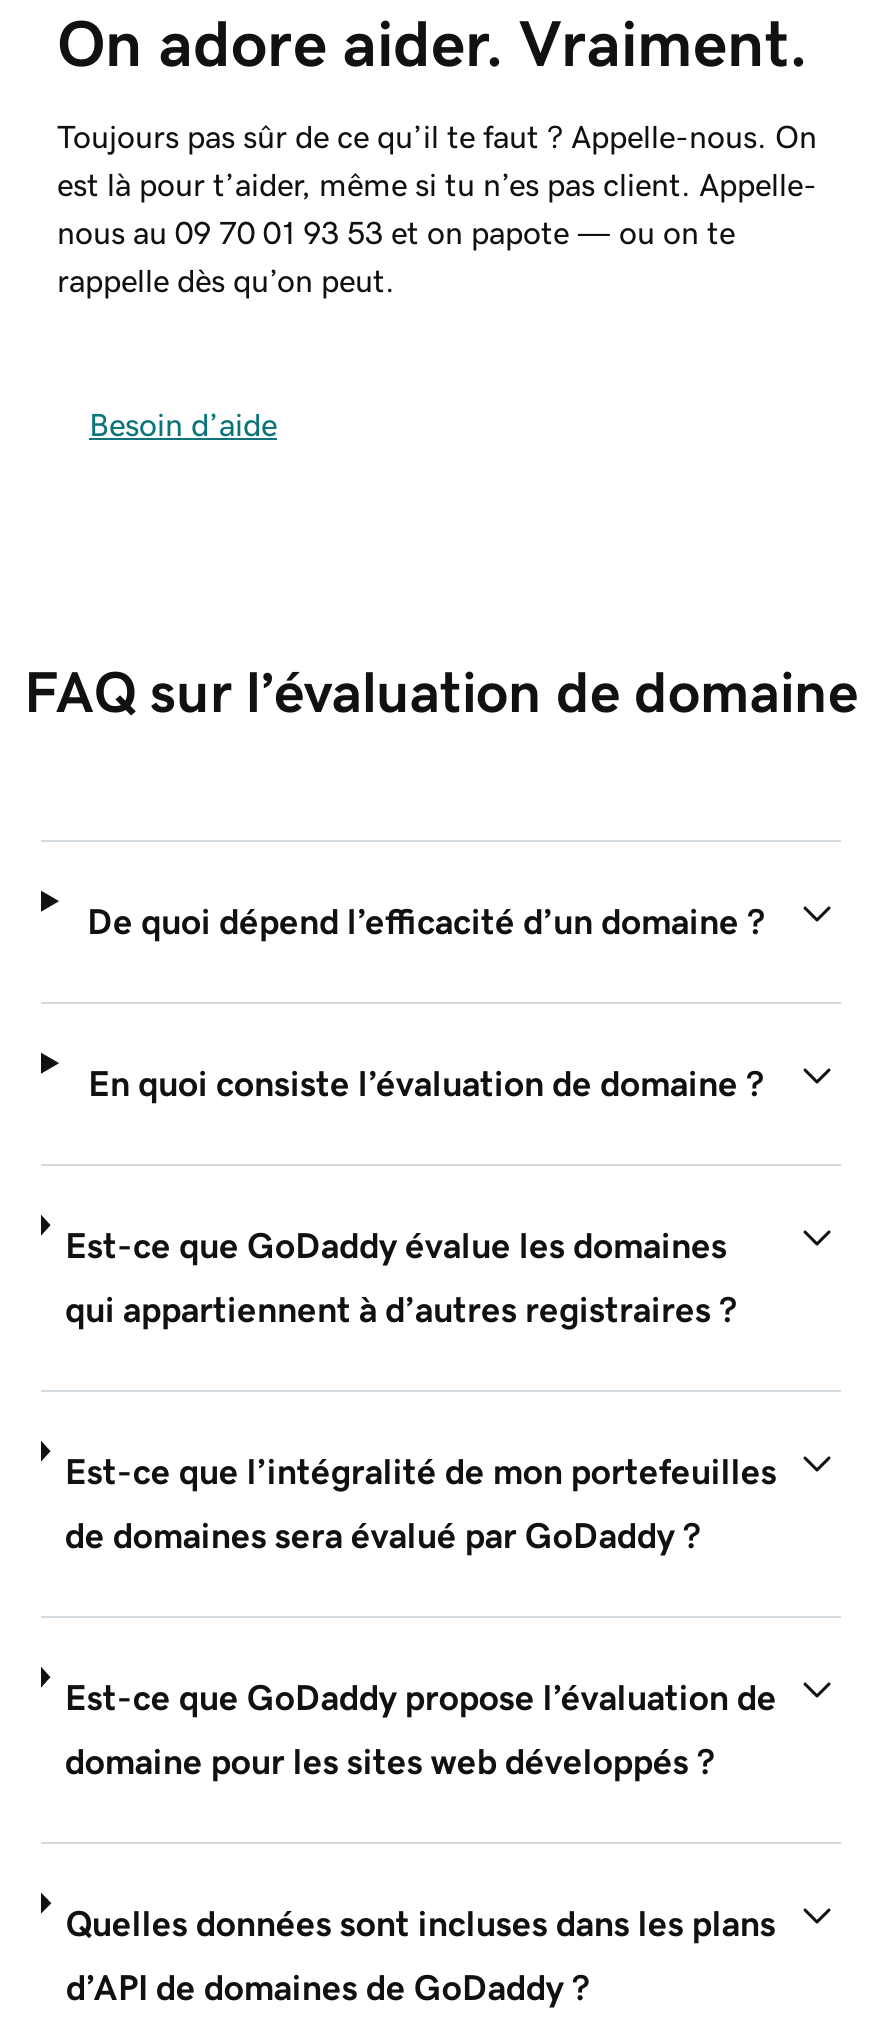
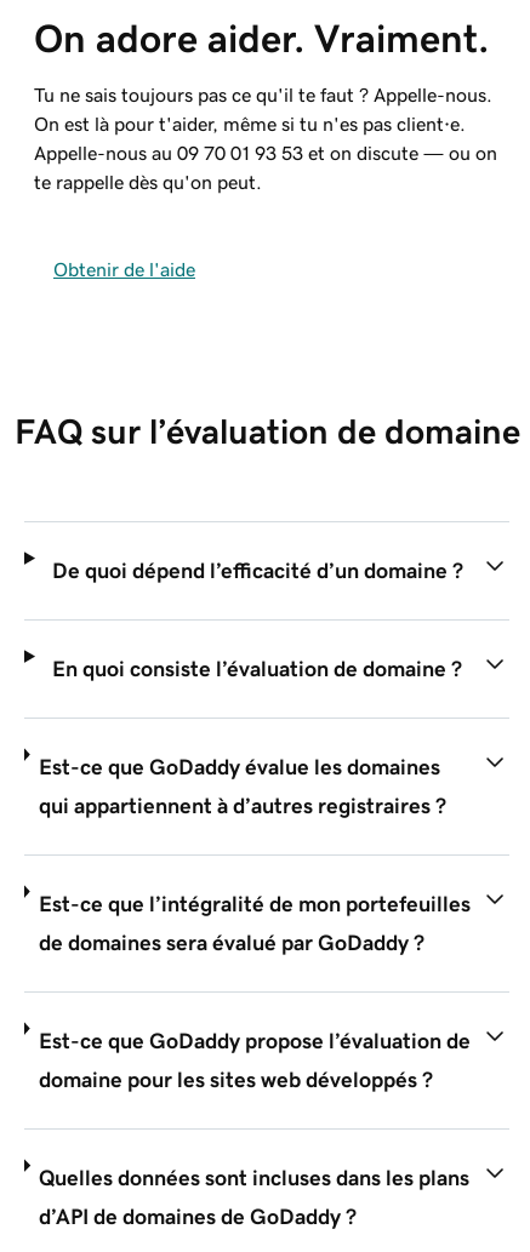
- Toujours pas sûr de ce qu’il te faut ? Appelle-nous. On
+ Tu ne sais toujours pas ce qu'il te faut ? Appelle-nous.

- est là pour t’aider, même si tu n’es pas client. Appelle-
+ On est là pour t'aider, même si tu n'es pas client·e.

- nous au 09 70 01 93 53 et on papote — ou on te
+ Appelle-nous au 09 70 01 93 53 et on discute — ou on

- rappelle dès qu’on peut.
+ te rappelle dès qu'on peut.

- Besoin d’aide
+ Obtenir de l'aide
